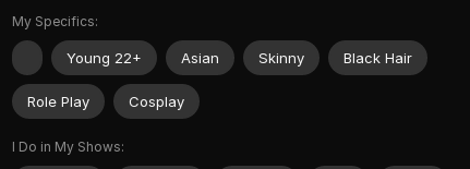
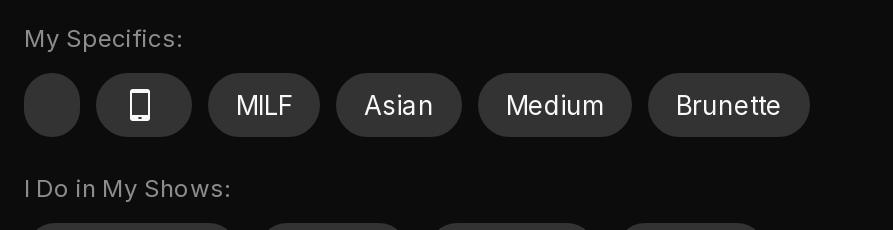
- Skinny
- Black Hair
- Role Play
- Cosplay
+ Medium
+ Brunette

- Young 22+
+ MILF
